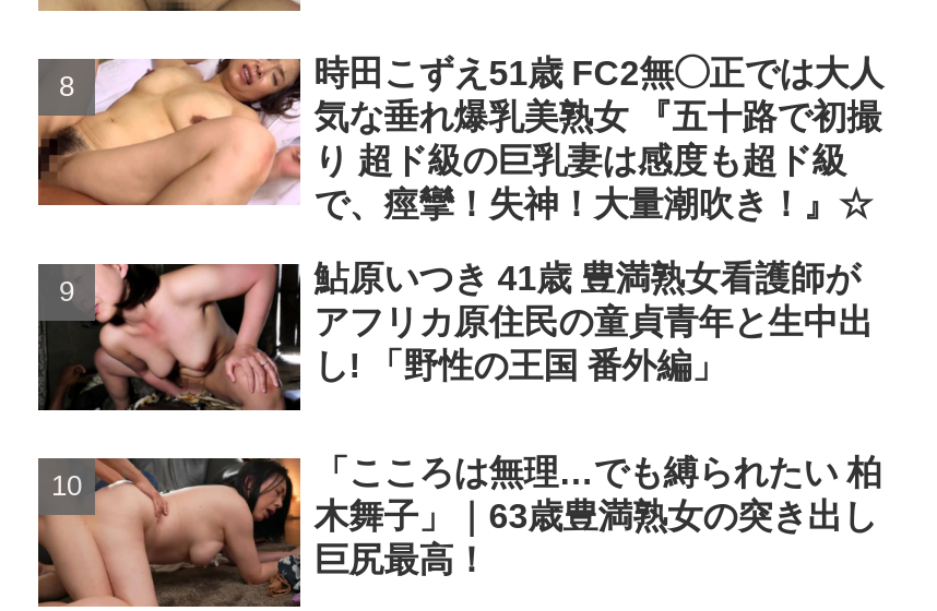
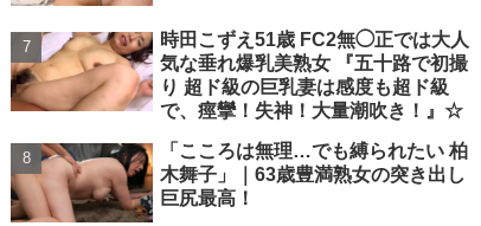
- [image]
- 鮎原いつき 41歳 豊満熟女看護師が
- アフリカ原住民の童貞青年と生中出
- し! 「野性の王国 番外編」
